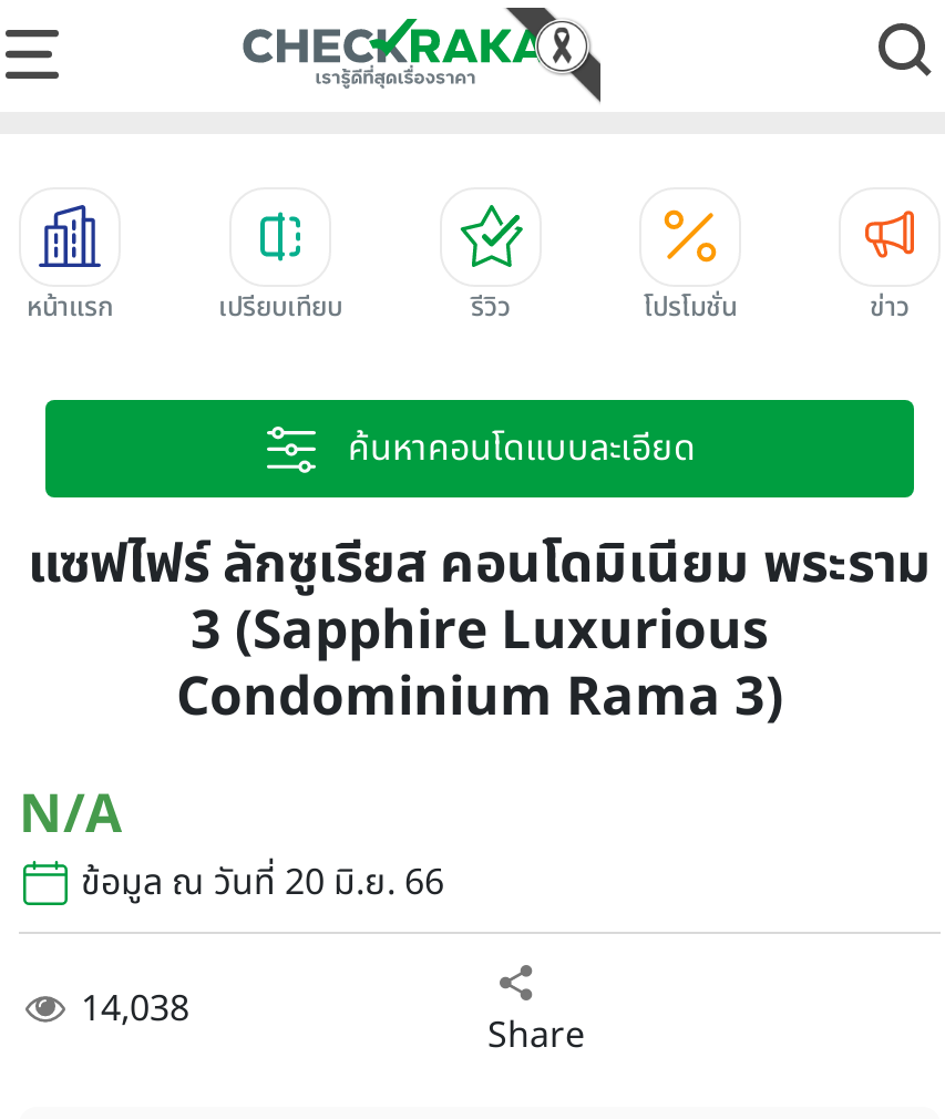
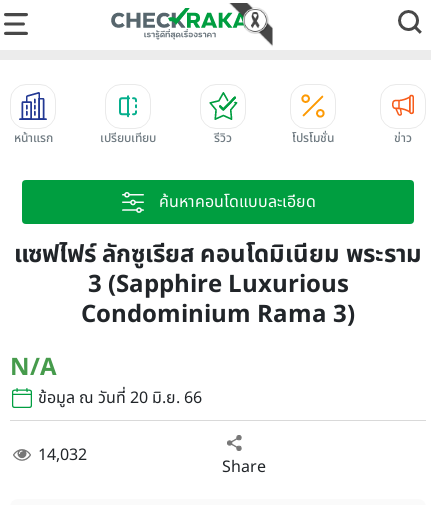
- 14,038
+ 14,032
